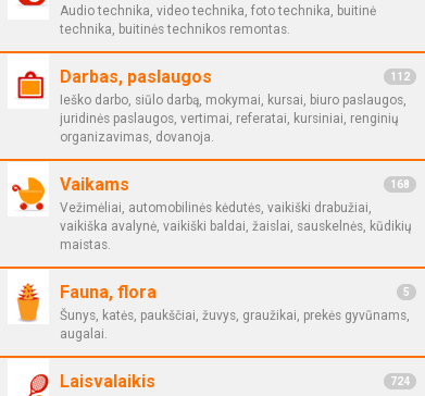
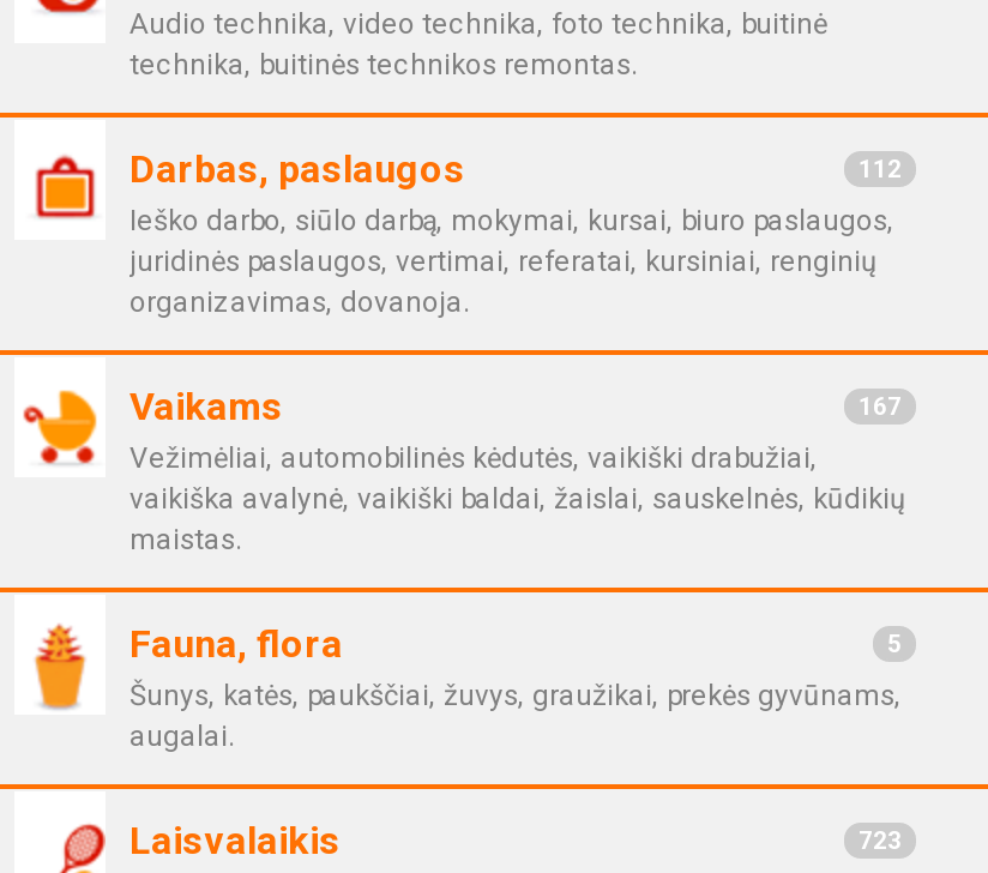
- 168
+ 167

- 724
+ 723
